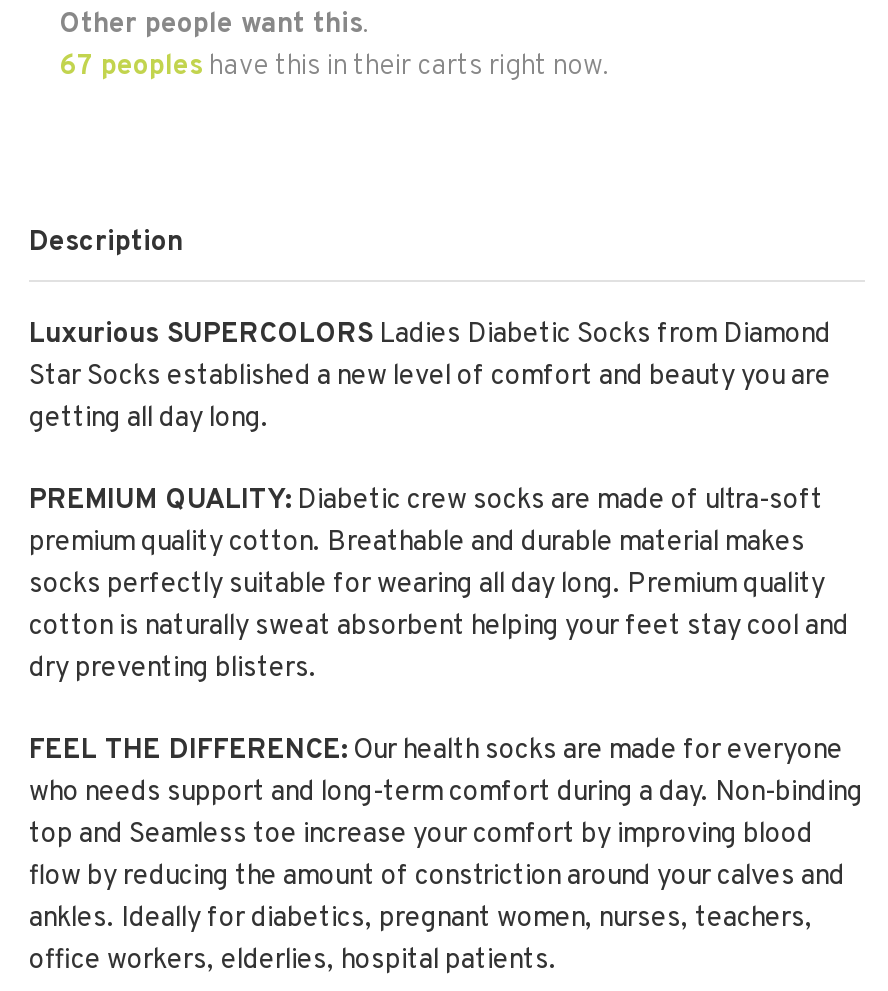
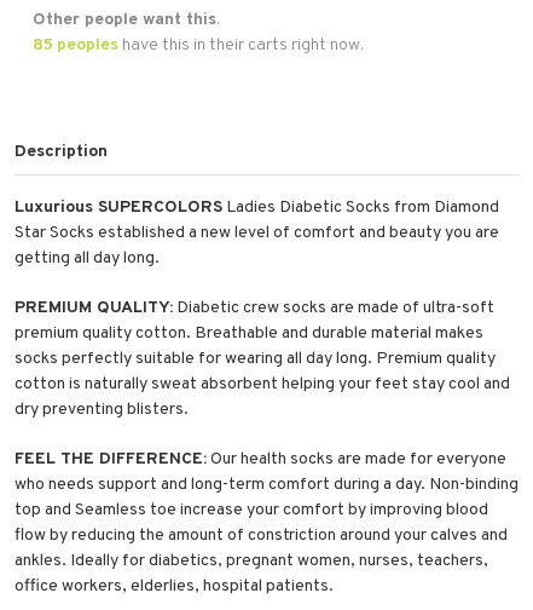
- 67 peoples have this in their carts right now.
+ 85 peoples have this in their carts right now.
